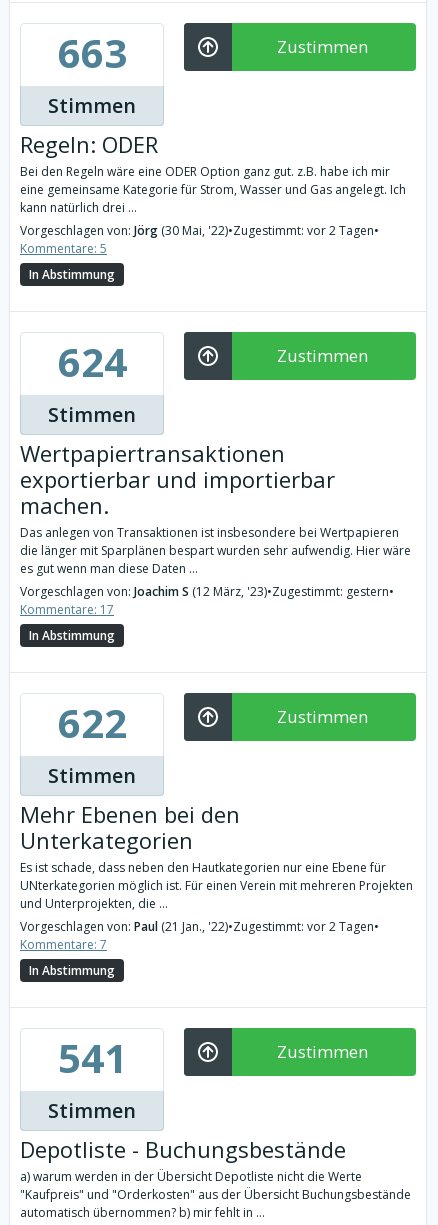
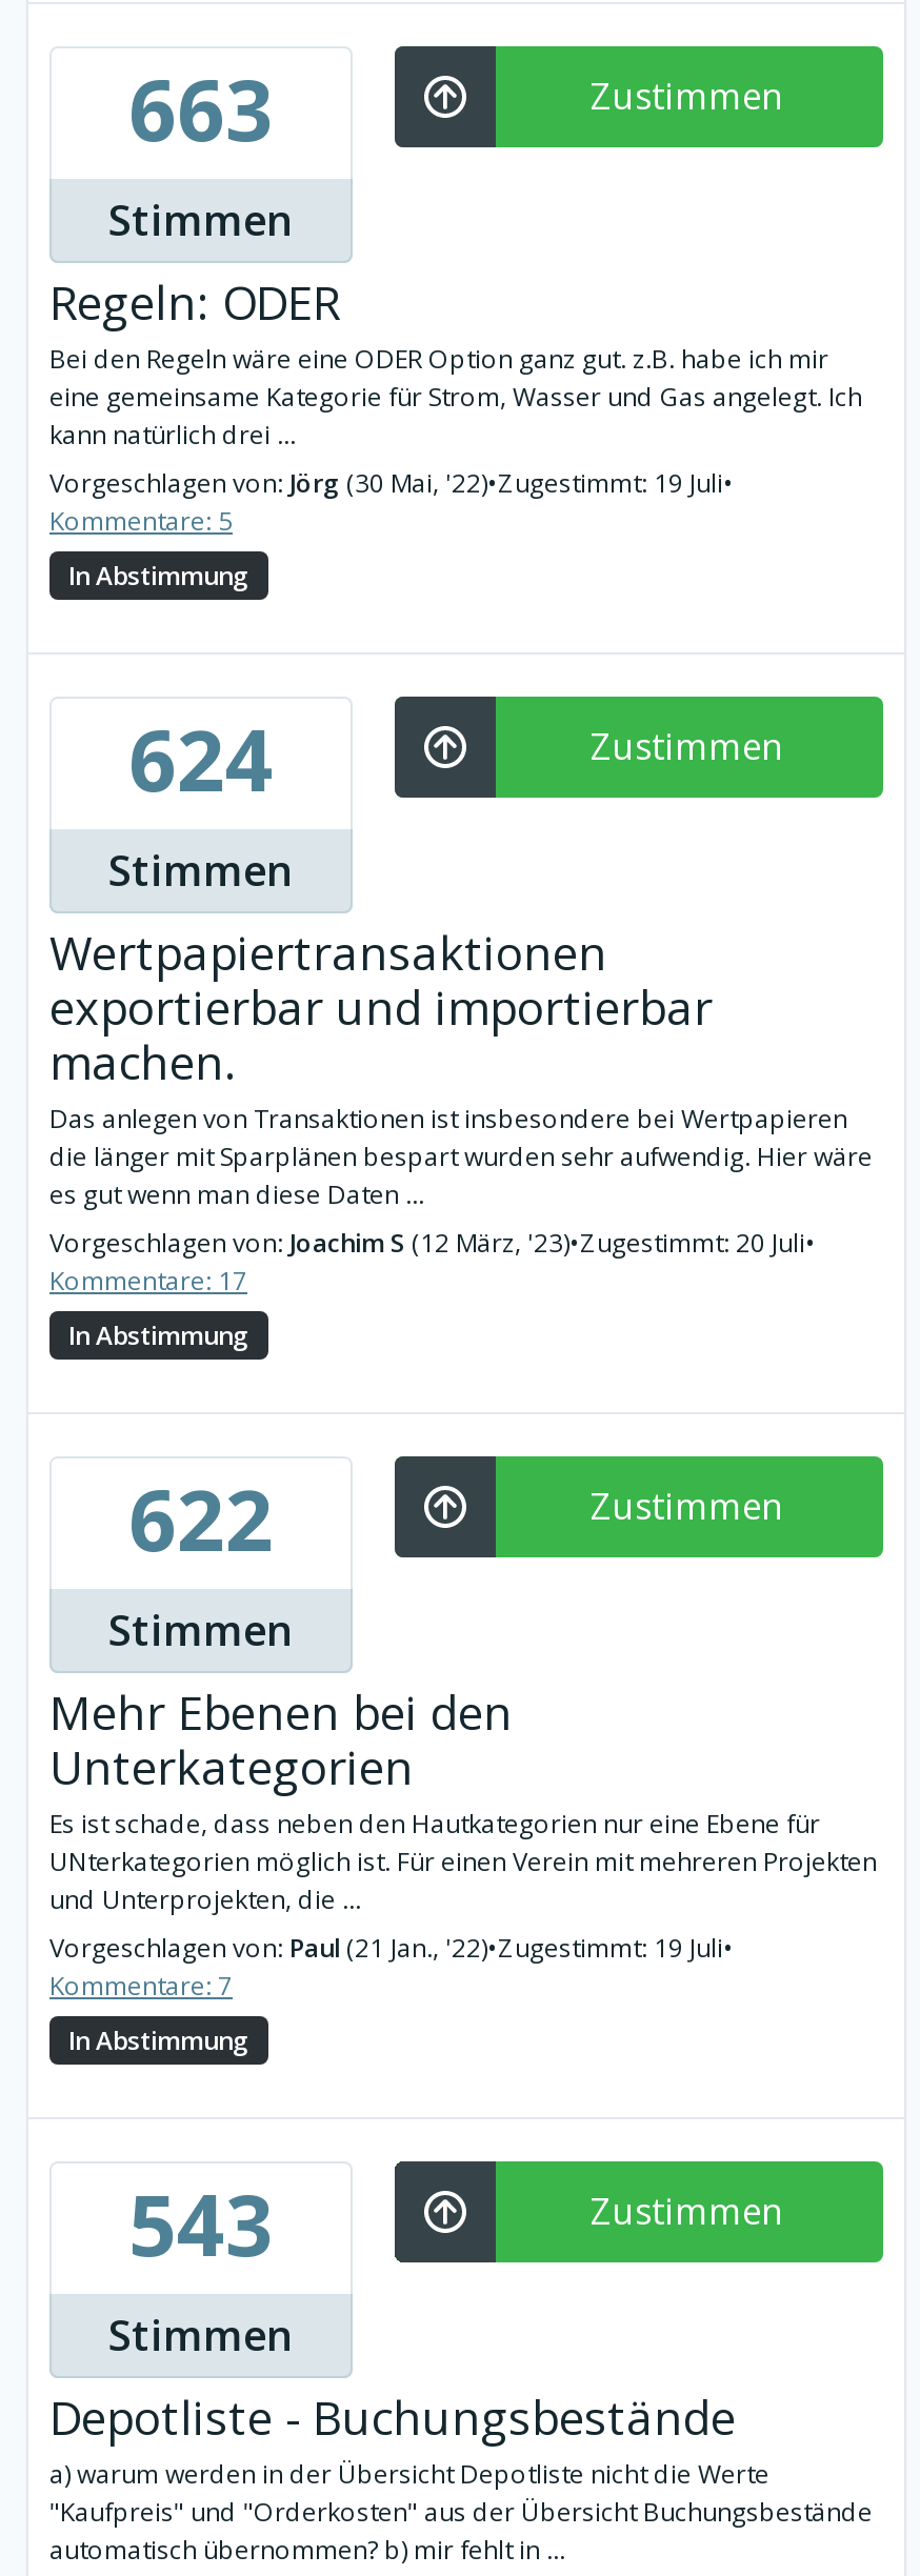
- Vorgeschlagen von: Jörg (30 Mai, '22)•Zugestimmt: vor 2 Tagen•
+ Vorgeschlagen von: Jörg (30 Mai, '22)•Zugestimmt: 19 Juli•

- Vorgeschlagen von: Joachim S (12 März, '23)•Zugestimmt: gestern•
+ Vorgeschlagen von: Joachim S (12 März, '23)•Zugestimmt: 20 Juli•

- Vorgeschlagen von: Paul (21 Jan., '22)•Zugestimmt: vor 2 Tagen•
+ Vorgeschlagen von: Paul (21 Jan., '22)•Zugestimmt: 19 Juli•

- 541
+ 543
